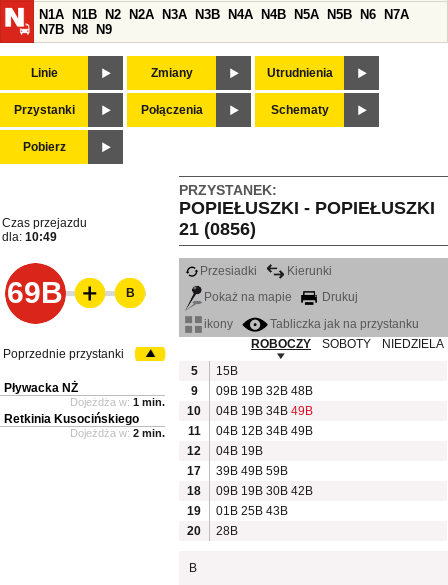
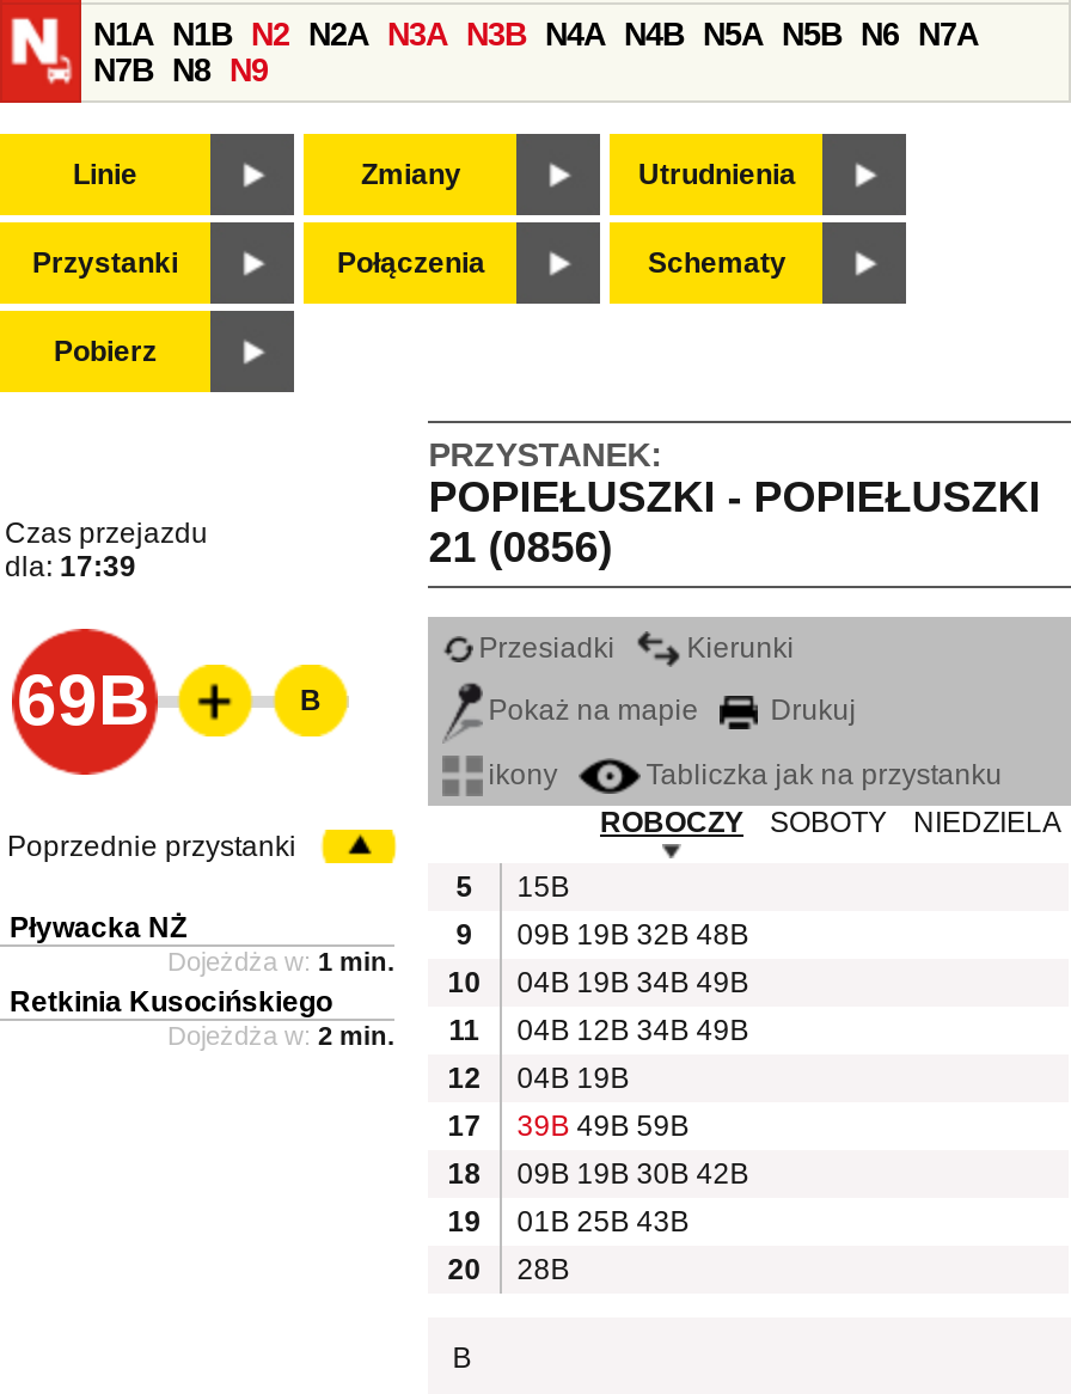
- dla: 10:49
+ dla: 17:39
